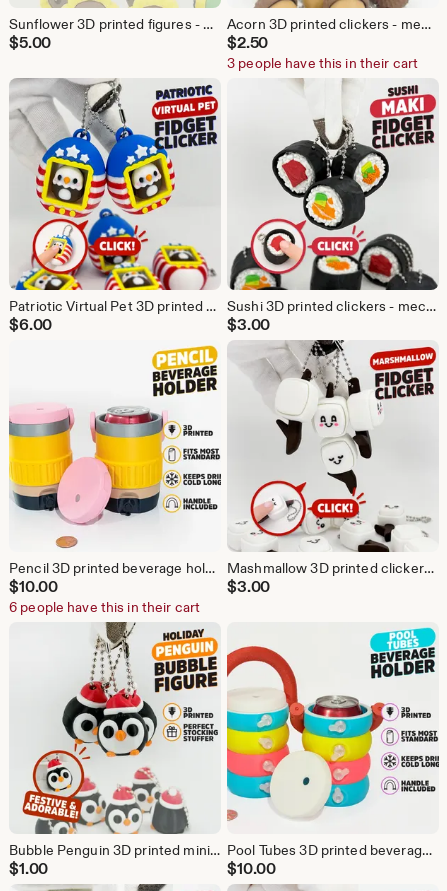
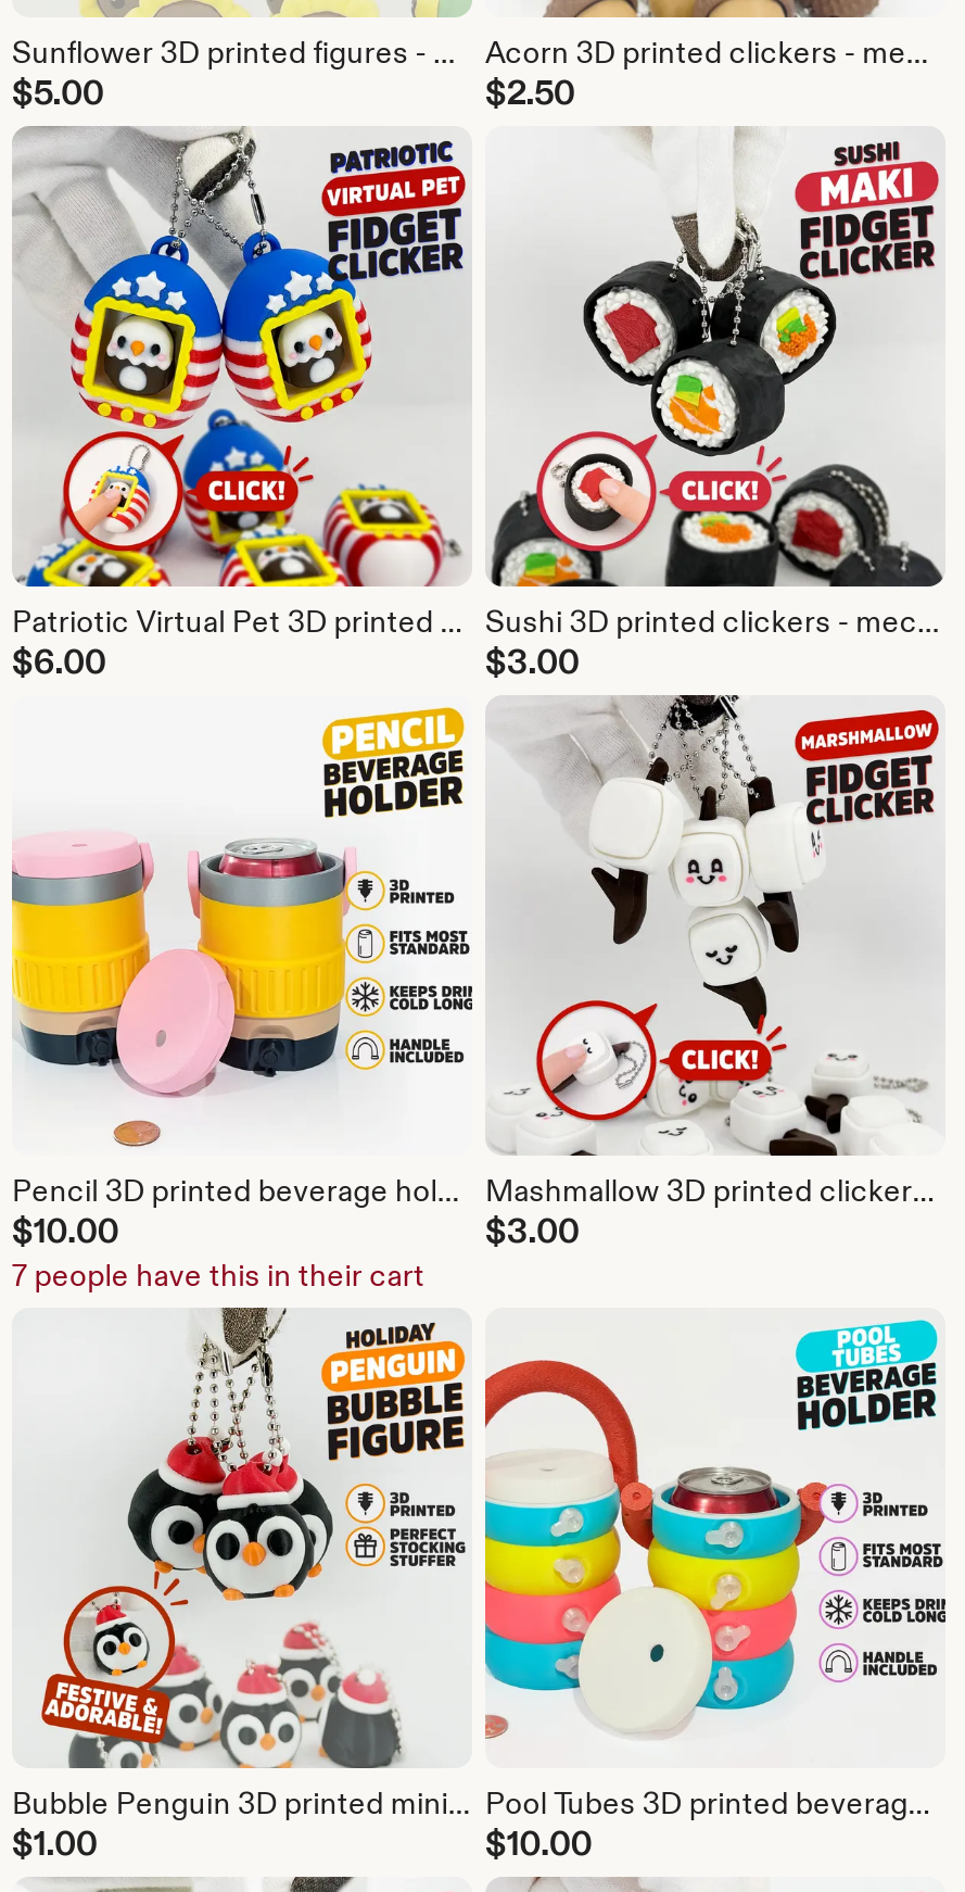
- 3 people have this in their cart

- 6 people have this in their cart
+ 7 people have this in their cart
